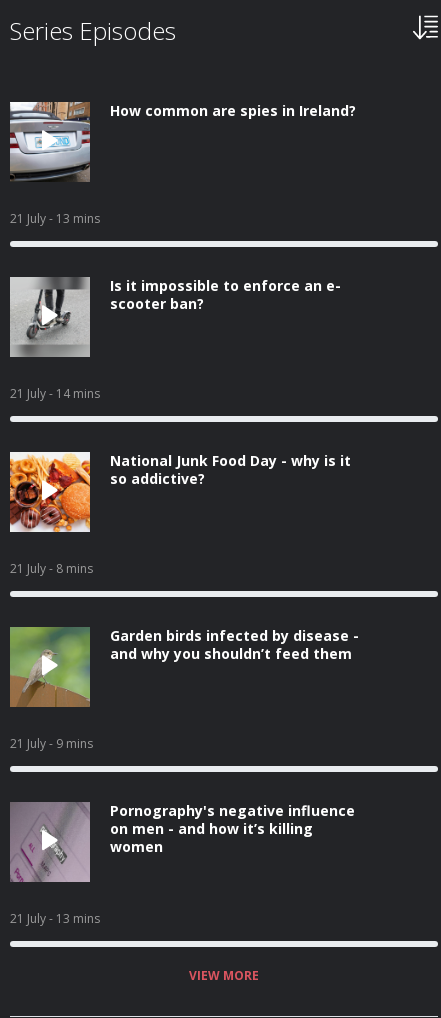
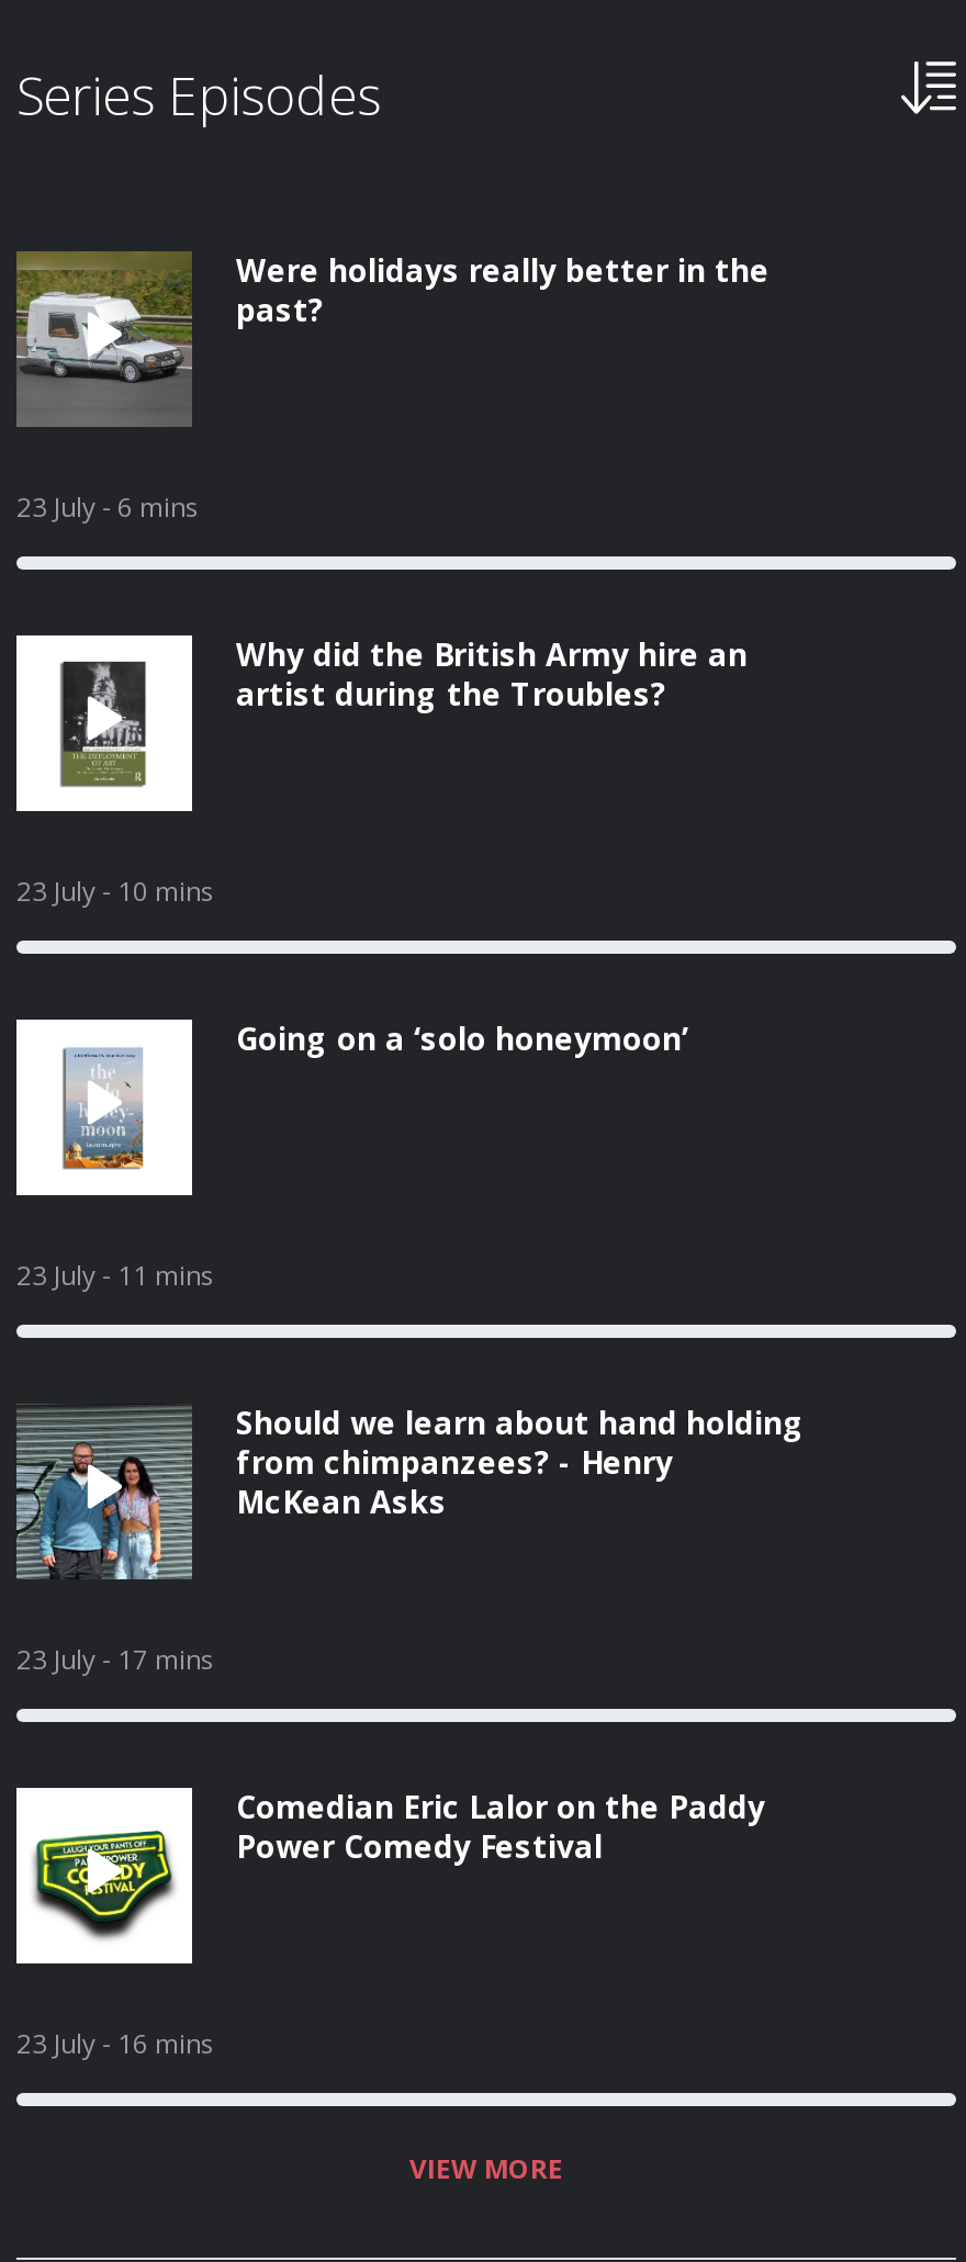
- [image]
- How common are spies in Ireland?
+ [image]
+ Were holidays really better in the
+ past?

- 21 July - 13 mins
+ 23 July - 6 mins

- [image]
- Is it impossible to enforce an e-
- scooter ban?
+ [image]
+ Why did the British Army hire an
+ artist during the Troubles?

- 21 July - 14 mins
+ 23 July - 10 mins

- [image]
- National Junk Food Day - why is it
- so addictive?
+ [image]
+ Going on a ‘solo honeymoon’

- 21 July - 8 mins
+ 23 July - 11 mins

- [image]
- Garden birds infected by disease -
- and why you shouldn’t feed them
+ [image]
+ Should we learn about hand holding
+ from chimpanzees? - Henry
+ McKean Asks

- 21 July - 9 mins
+ 23 July - 17 mins

- [image]
- Pornography's negative influence
- on men - and how it’s killing
- women
+ [image]
+ Comedian Eric Lalor on the Paddy
+ Power Comedy Festival

- 21 July - 13 mins
+ 23 July - 16 mins
